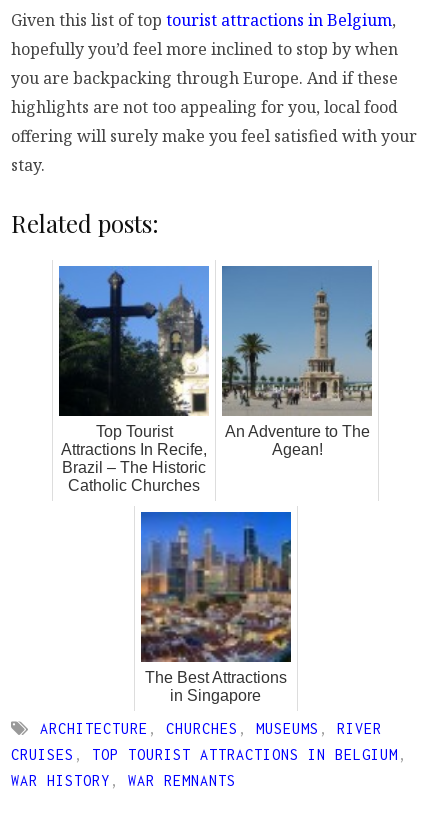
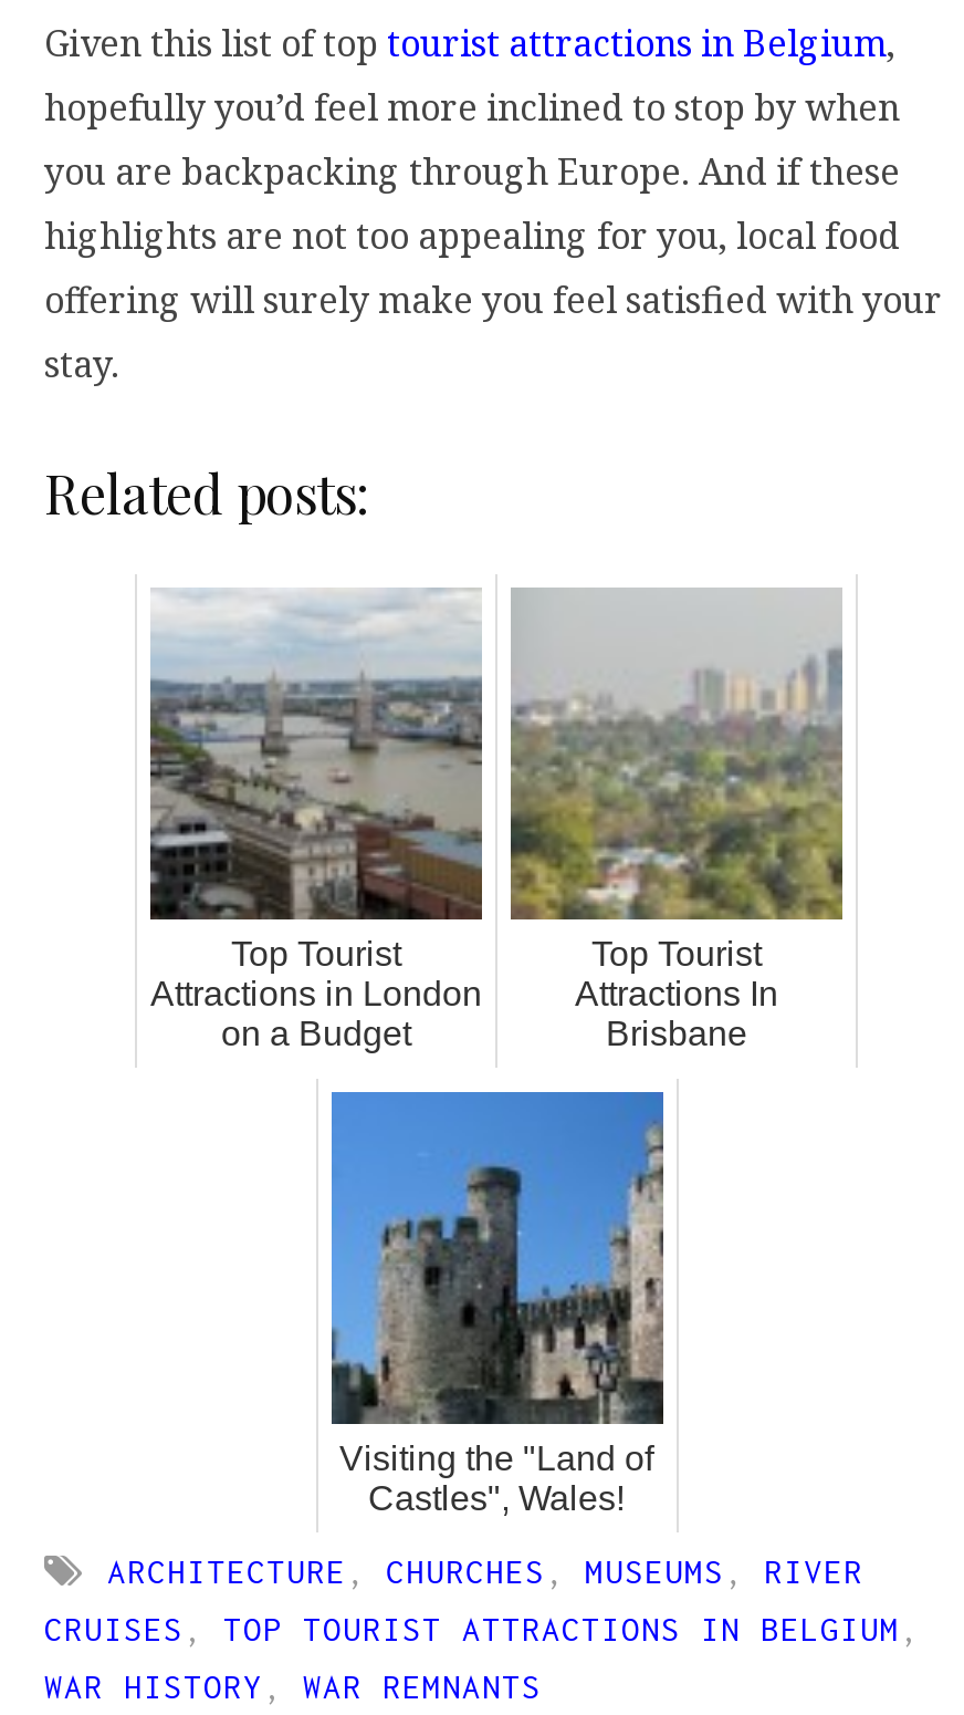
- [image]
- Attractions In Recife,
- Brazil – The Historic
- Catholic Churches
+ [image]
+ Attractions in London
+ on a Budget

- [image]
- An Adventure to The
- Agean!
+ [image]
+ Top Tourist
+ Attractions In
+ Brisbane

- [image]
- The Best Attractions
- in Singapore
+ [image]
+ Visiting the "Land of
+ Castles", Wales!
